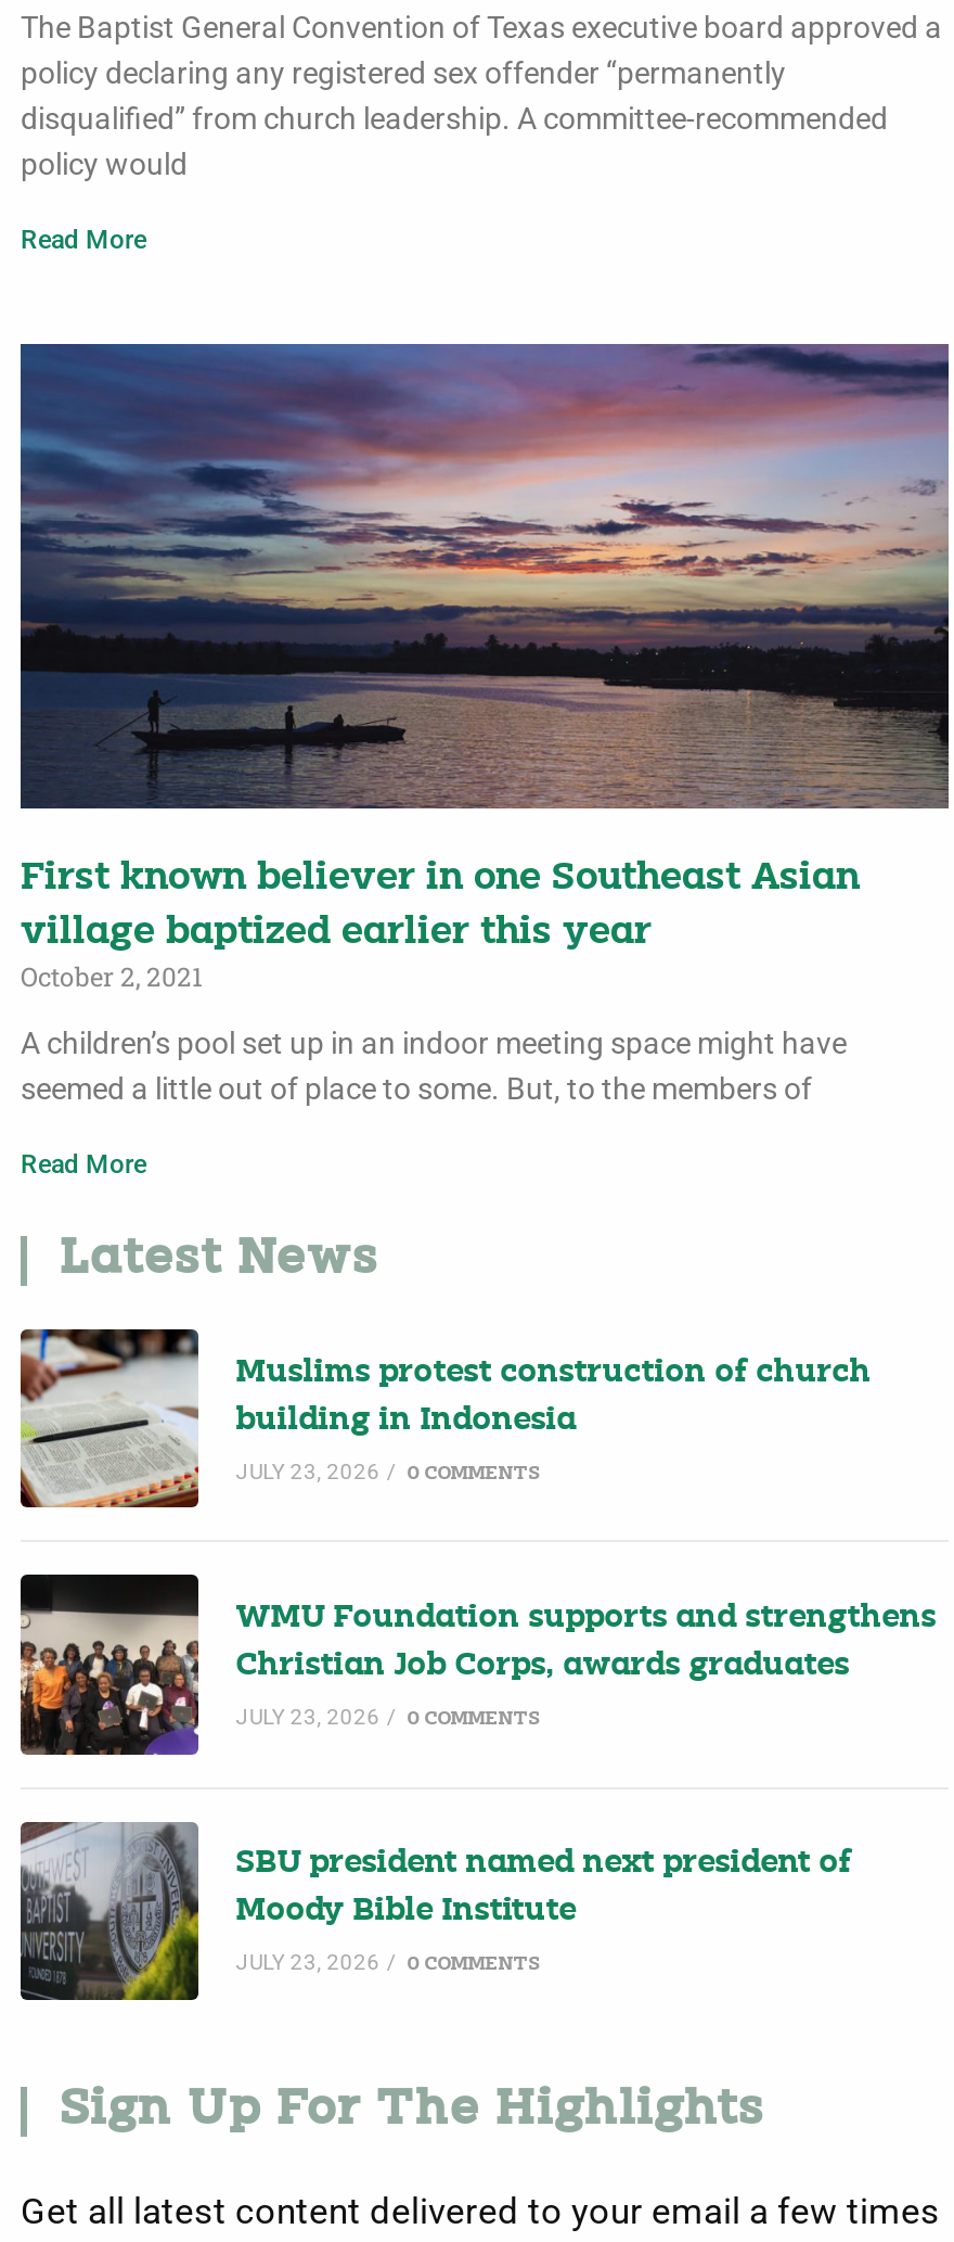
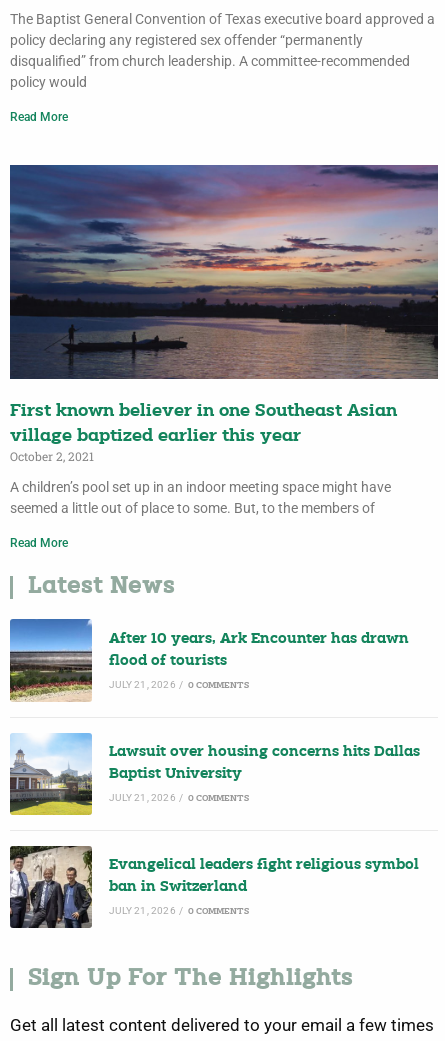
- [image]
- Muslims protest construction of church
+ [image]
+ After 10 years, Ark Encounter has drawn

- building in Indonesia
+ flood of tourists

- JULY 23, 2026 / 0 COMMENTS
+ JULY 21, 2026 / 0 COMMENTS

- [image]
- WMU Foundation supports and strengthens
+ [image]
+ Lawsuit over housing concerns hits Dallas

- Christian Job Corps, awards graduates
+ Baptist University

- JULY 23, 2026 / 0 COMMENTS
+ JULY 21, 2026 / 0 COMMENTS

- [image]
- SBU president named next president of
+ [image]
+ Evangelical leaders fight religious symbol

- Moody Bible Institute
+ ban in Switzerland

- JULY 23, 2026 / 0 COMMENTS
+ JULY 21, 2026 / 0 COMMENTS
